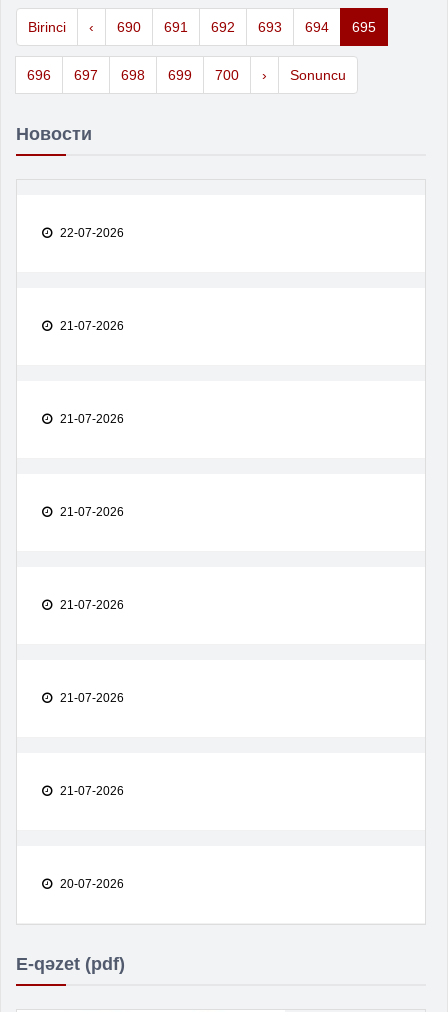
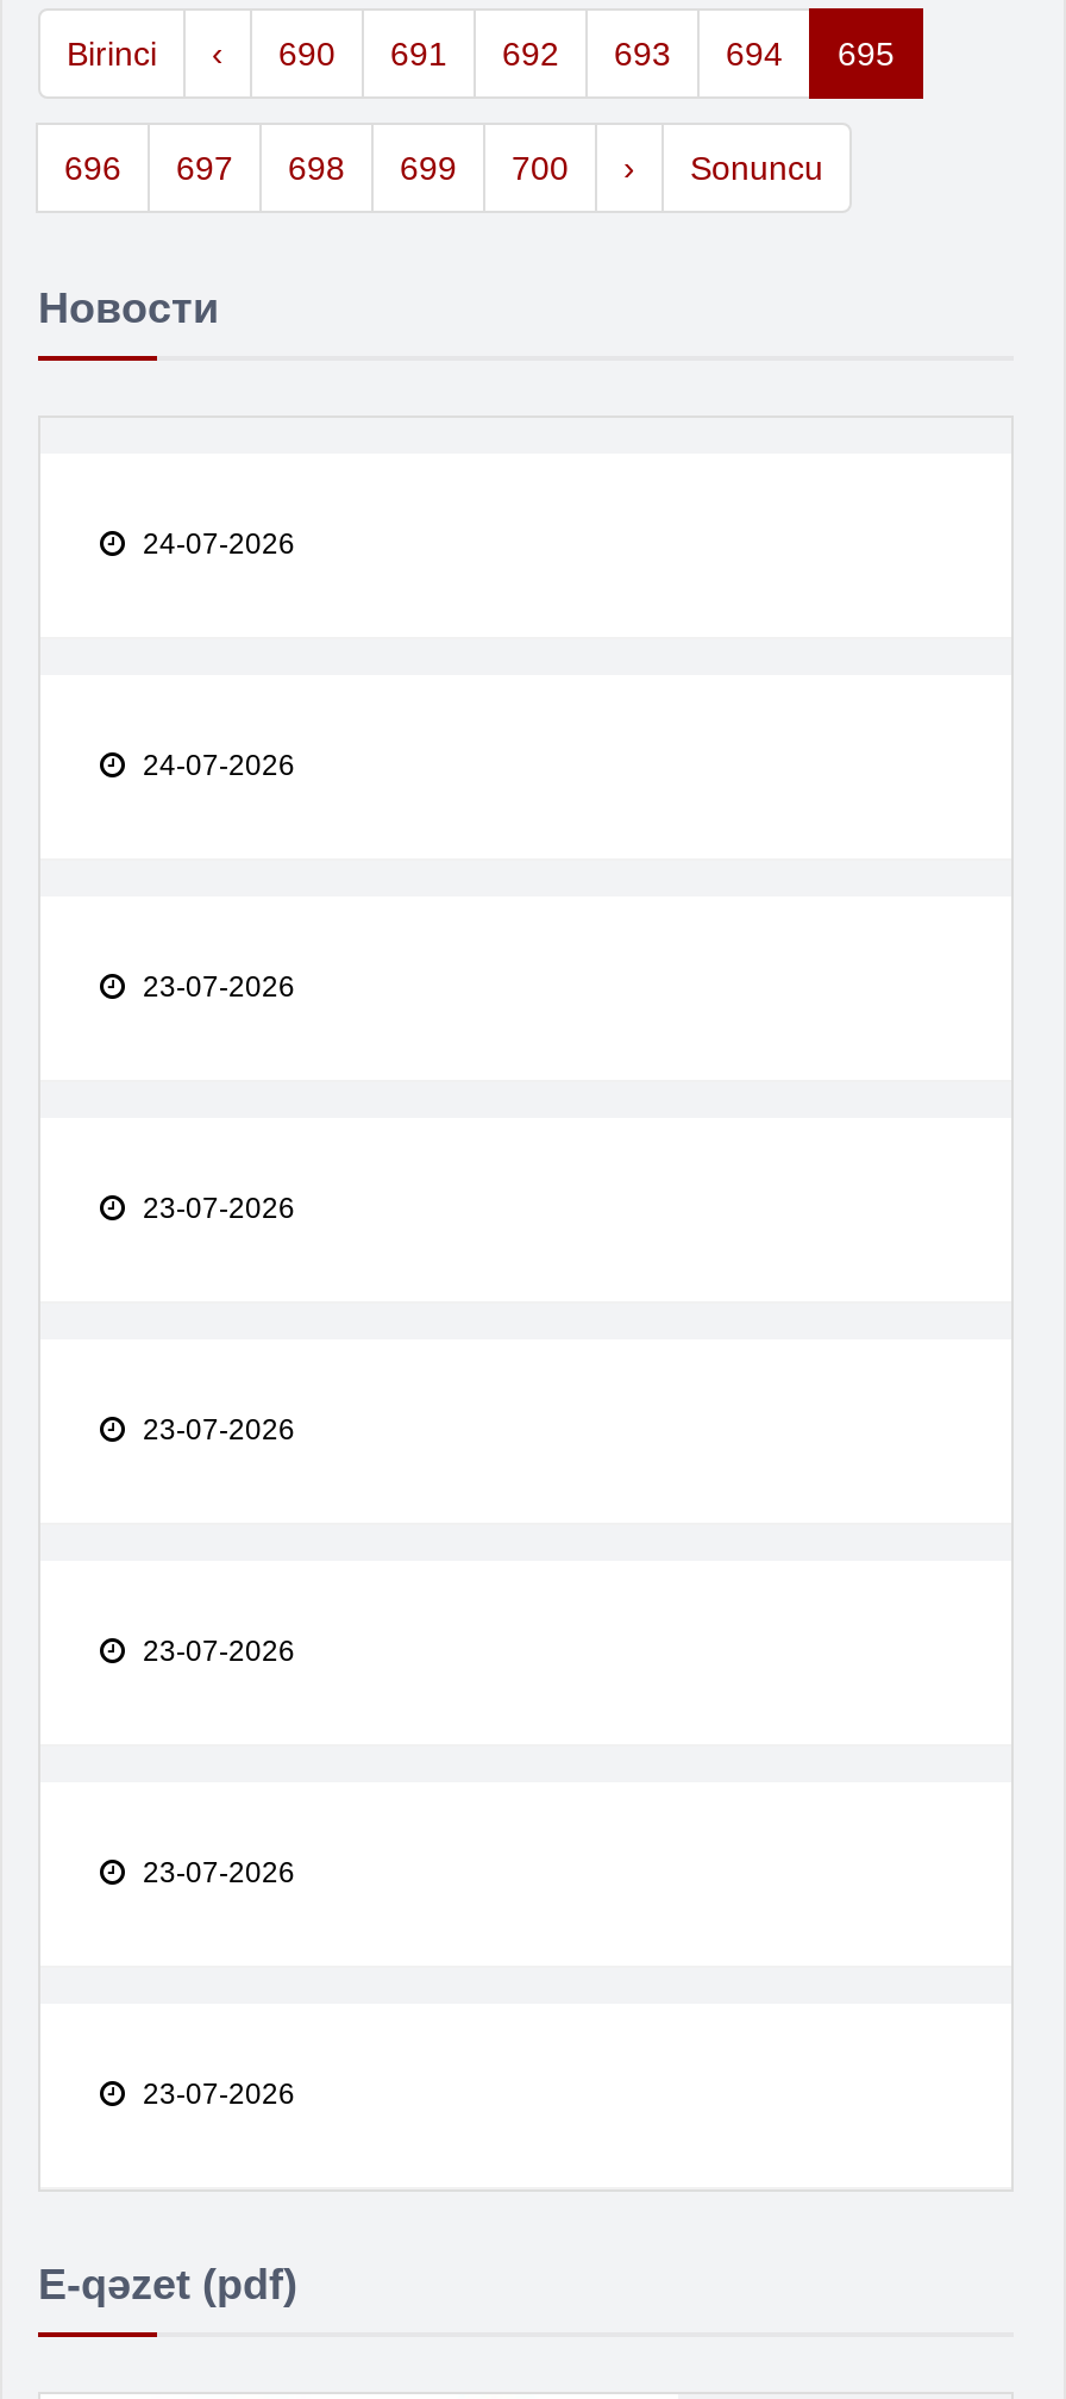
- 22-07-2026
+ 24-07-2026

- 21-07-2026
+ 24-07-2026

- 21-07-2026
+ 23-07-2026

- 21-07-2026
+ 23-07-2026

- 21-07-2026
+ 23-07-2026

- 21-07-2026
+ 23-07-2026

- 21-07-2026
+ 23-07-2026

- 20-07-2026
+ 23-07-2026
